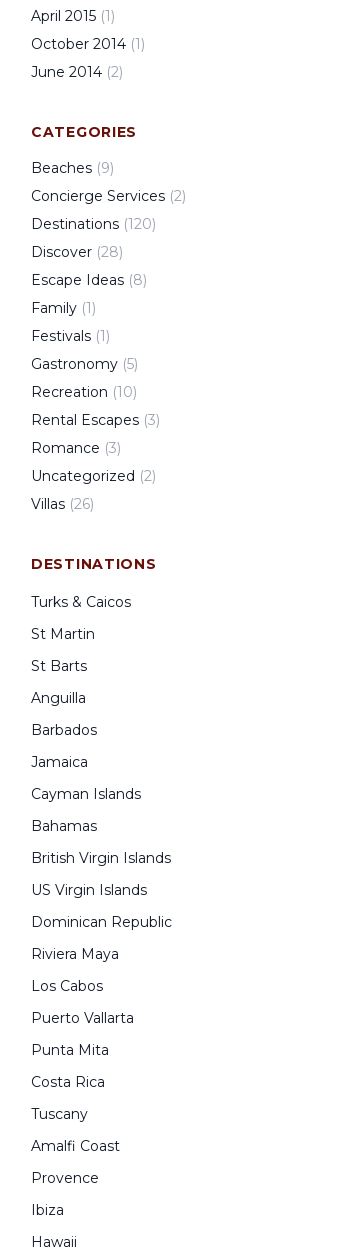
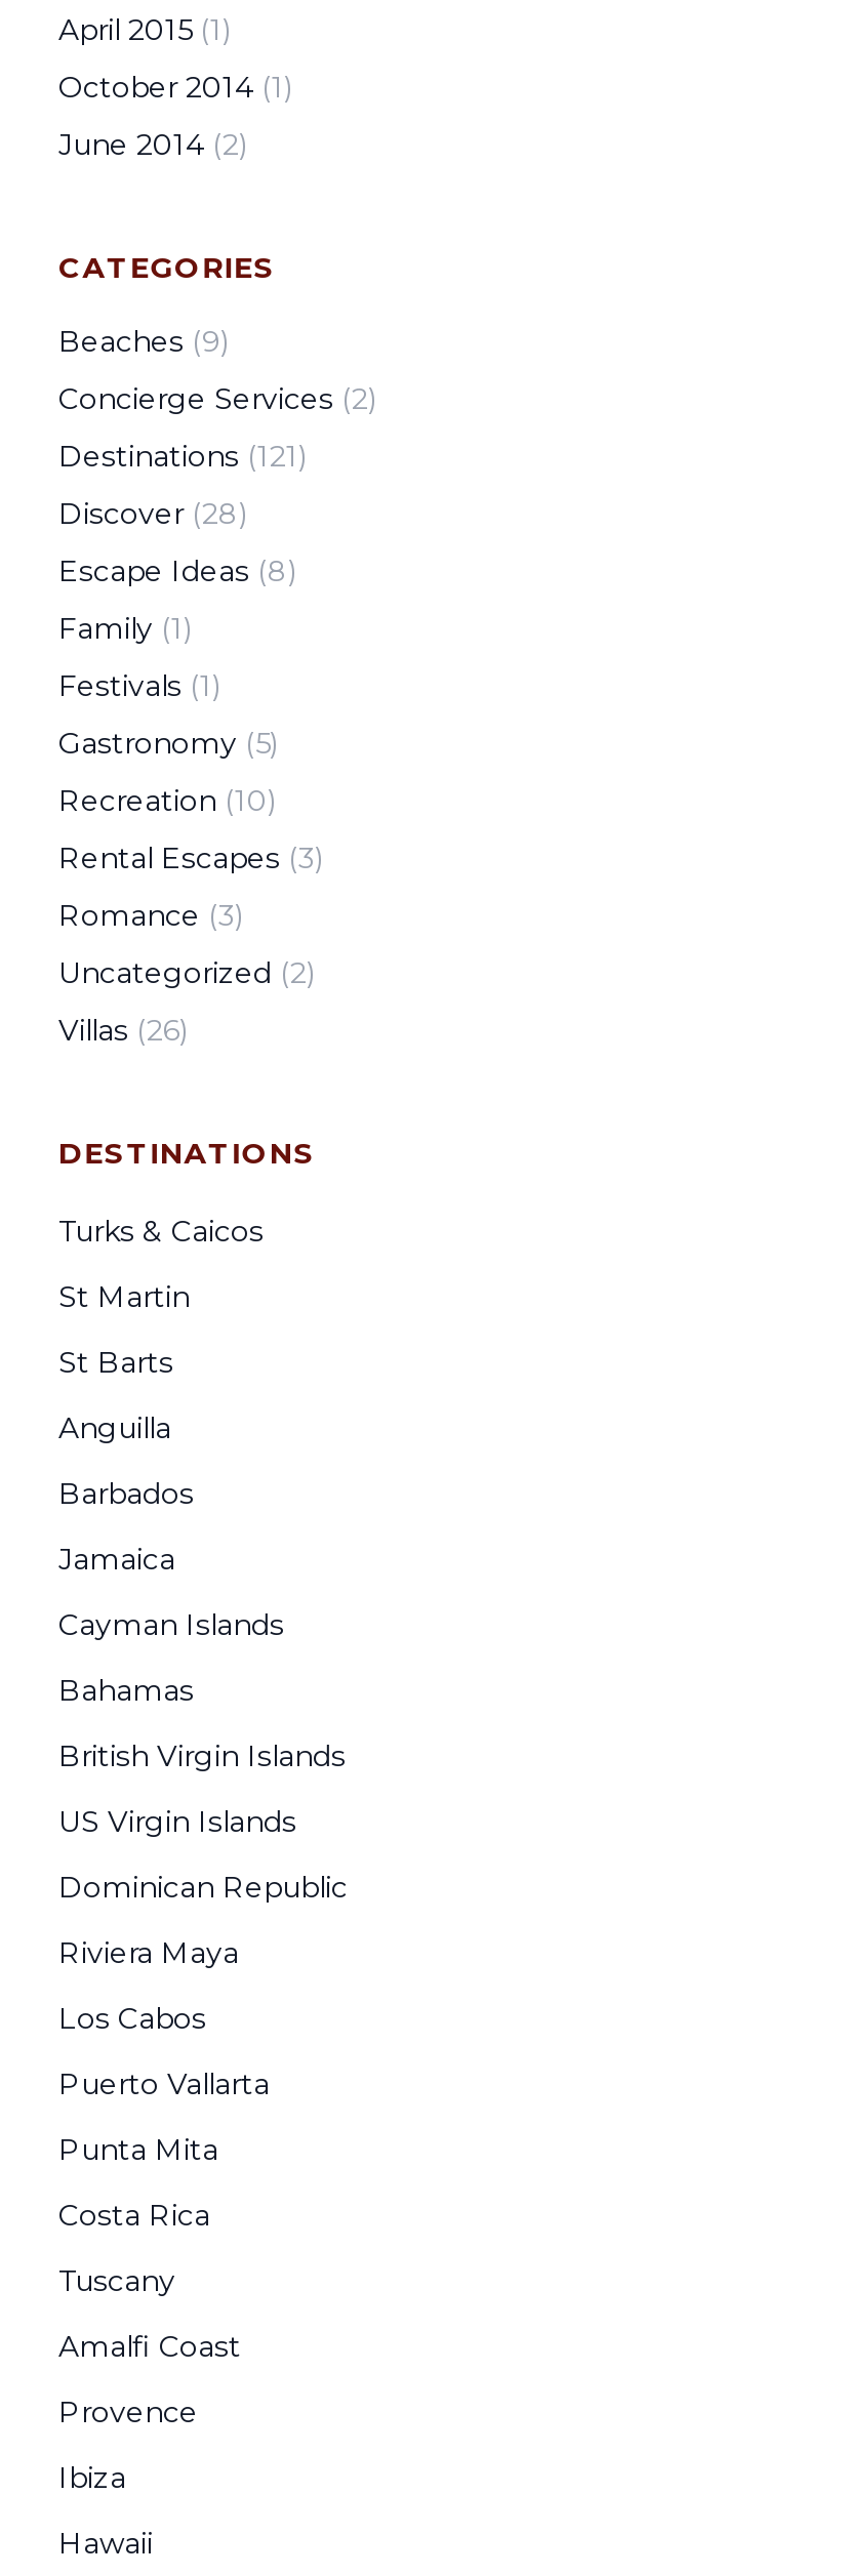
- Destinations (120)
+ Destinations (121)
